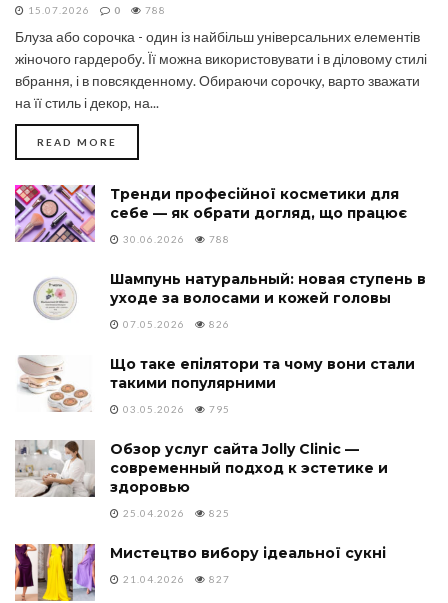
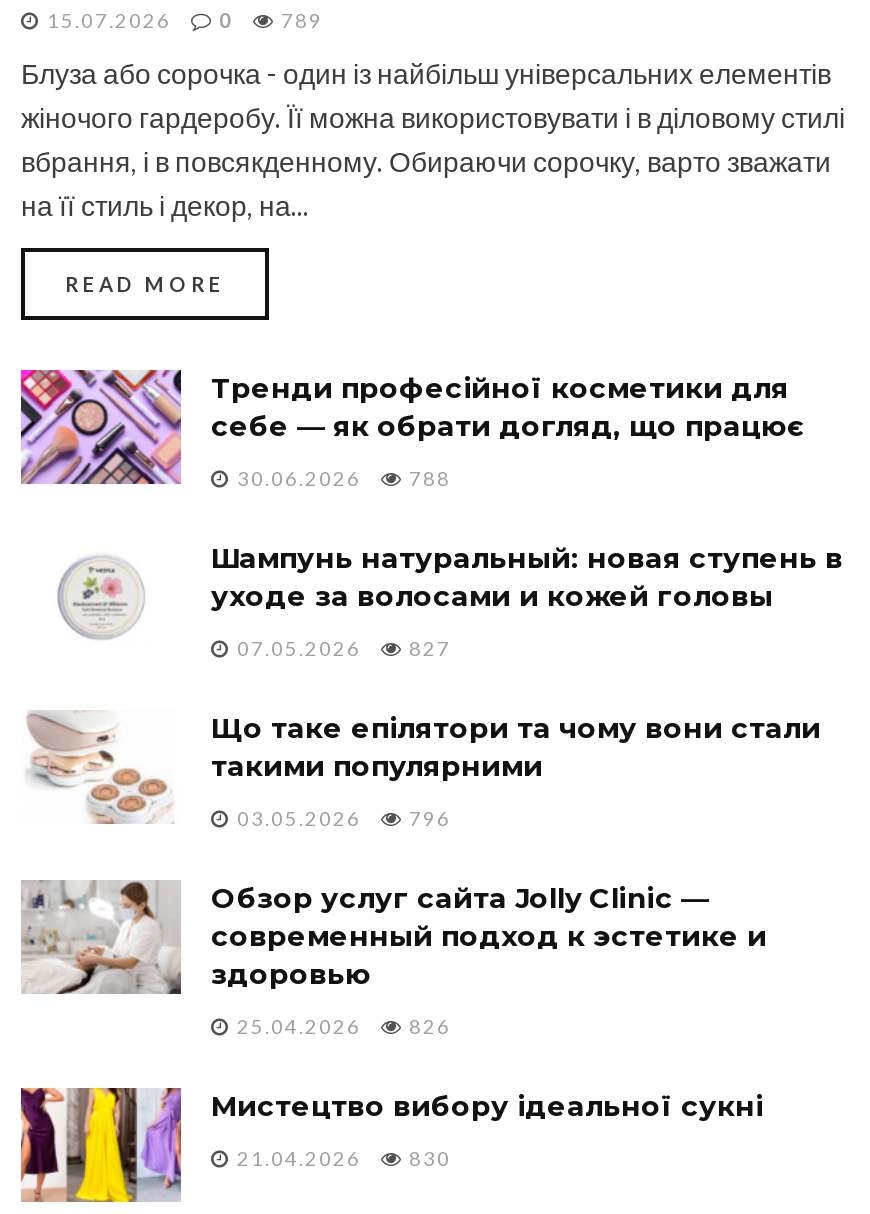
- 15.07.2026 0 788
+ 15.07.2026 0 789

- 07.05.2026 826
+ 07.05.2026 827

- 03.05.2026 795
+ 03.05.2026 796

- 25.04.2026 825
+ 25.04.2026 826

- 21.04.2026 827
+ 21.04.2026 830
